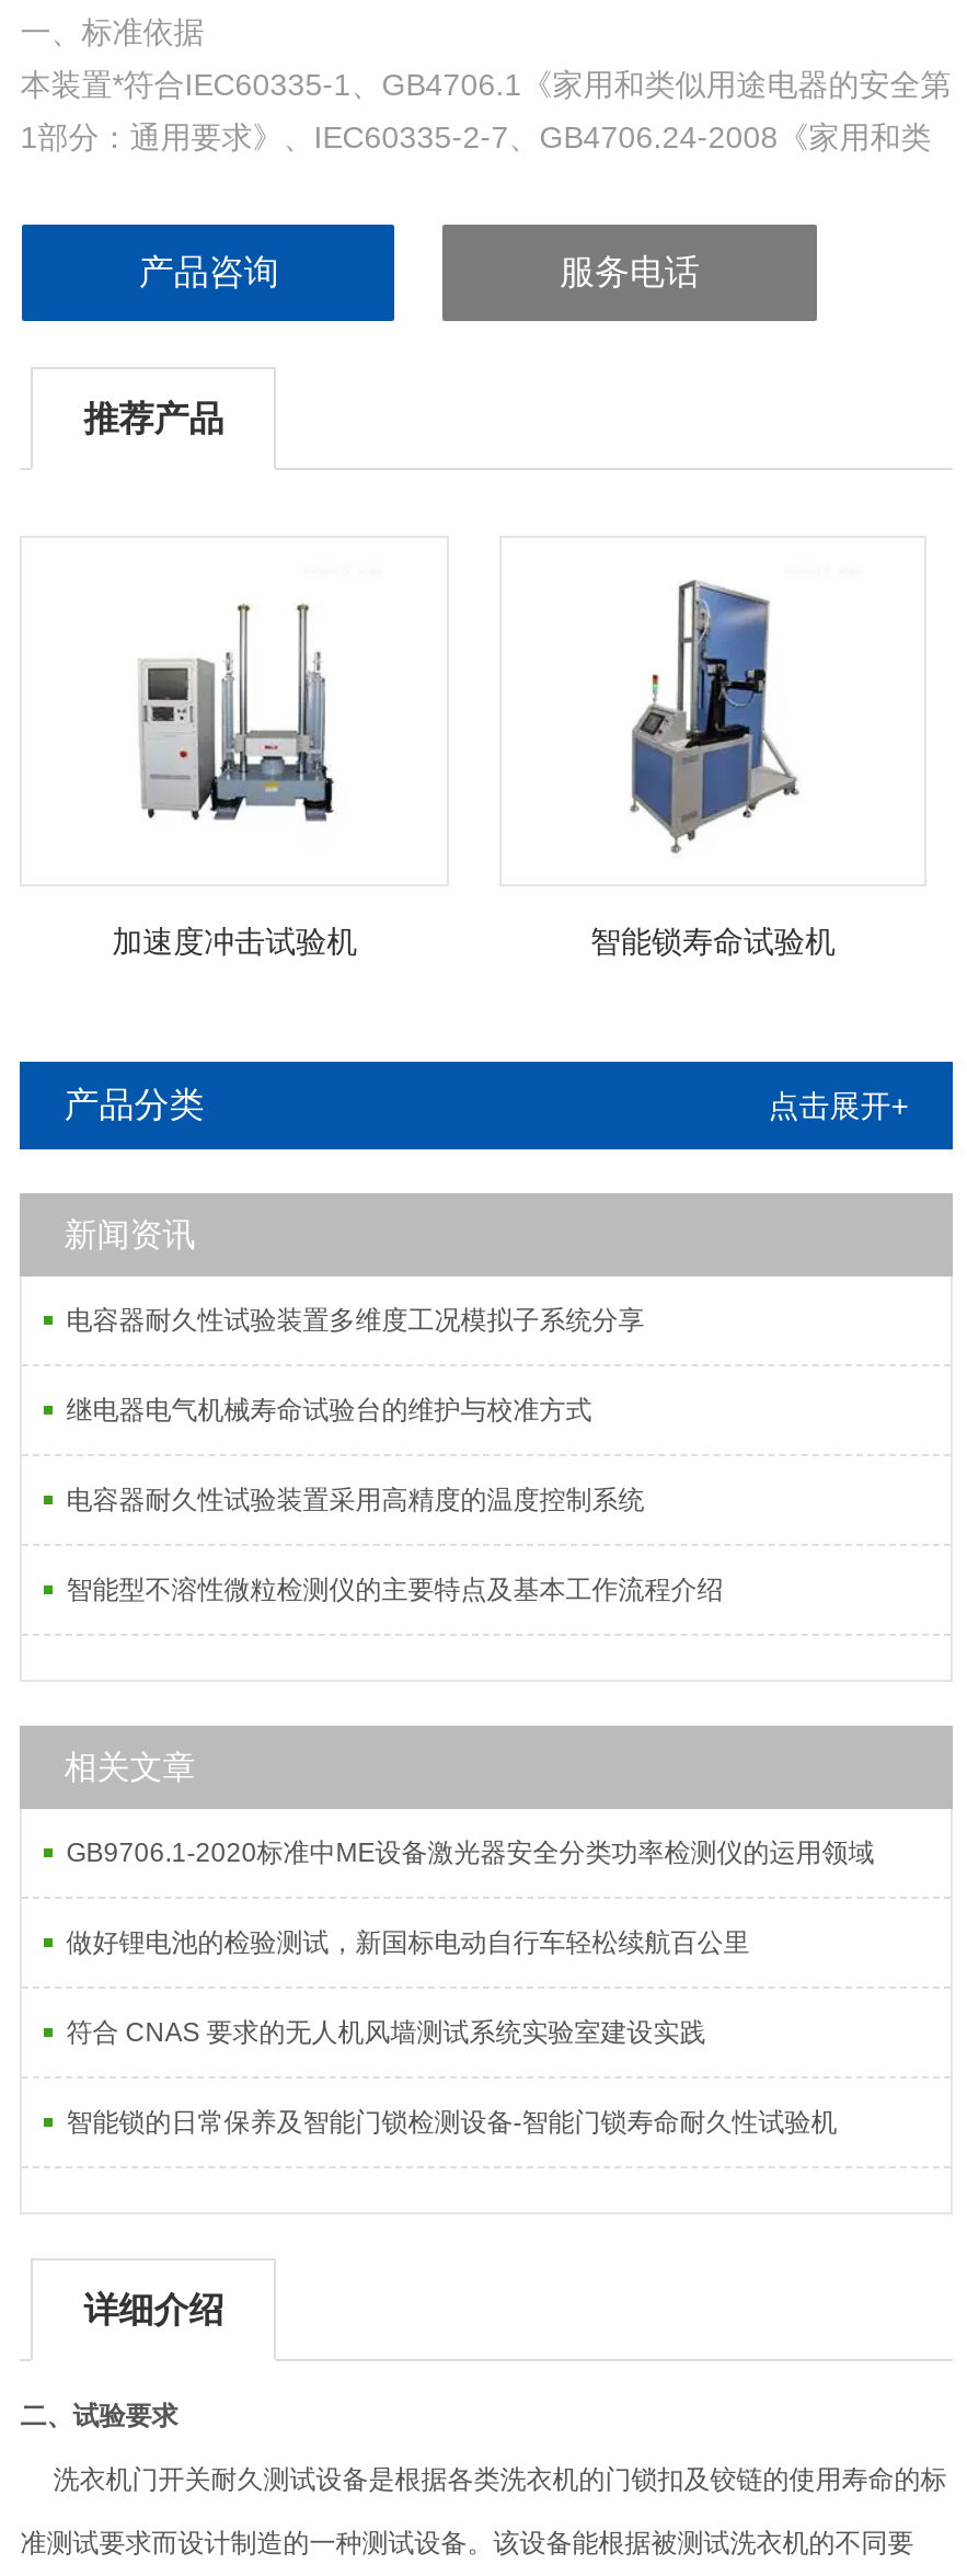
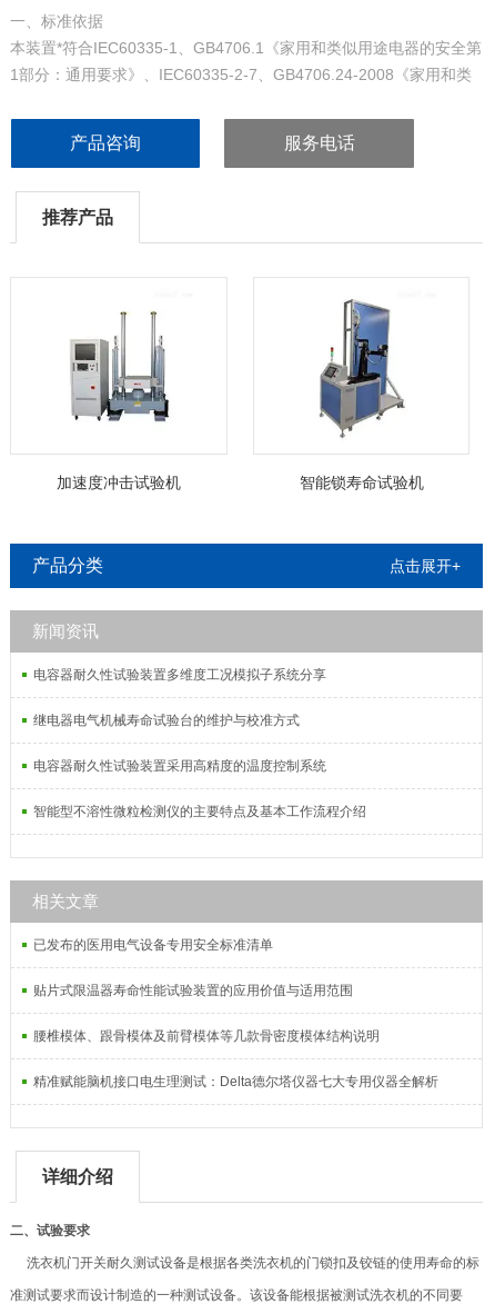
- GB9706.1-2020标准中ME设备激光器安全分类功率检测仪的运用领域
+ 已发布的医用电气设备专用安全标准清单

- 做好锂电池的检验测试，新国标电动自行车轻松续航百公里
+ 贴片式限温器寿命性能试验装置的应用价值与适用范围

- 符合 CNAS 要求的无人机风墙测试系统实验室建设实践
+ 腰椎模体、跟骨模体及前臂模体等几款骨密度模体结构说明

- 智能锁的日常保养及智能门锁检测设备-智能门锁寿命耐久性试验机
+ 精准赋能脑机接口电生理测试：Delta德尔塔仪器七大专用仪器全解析
